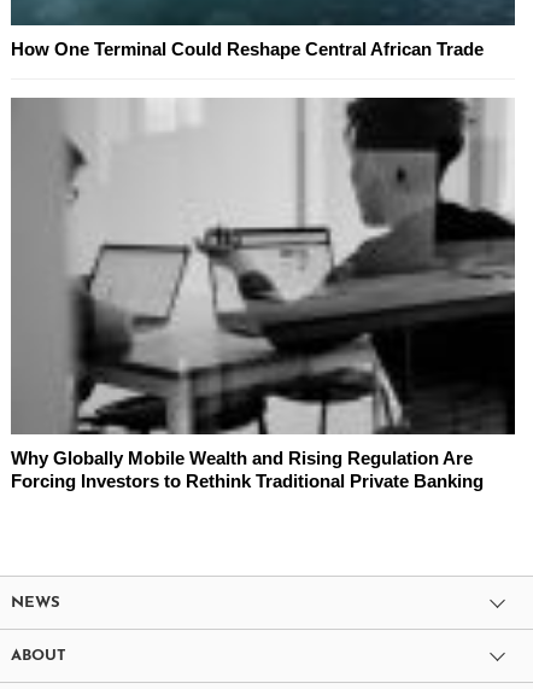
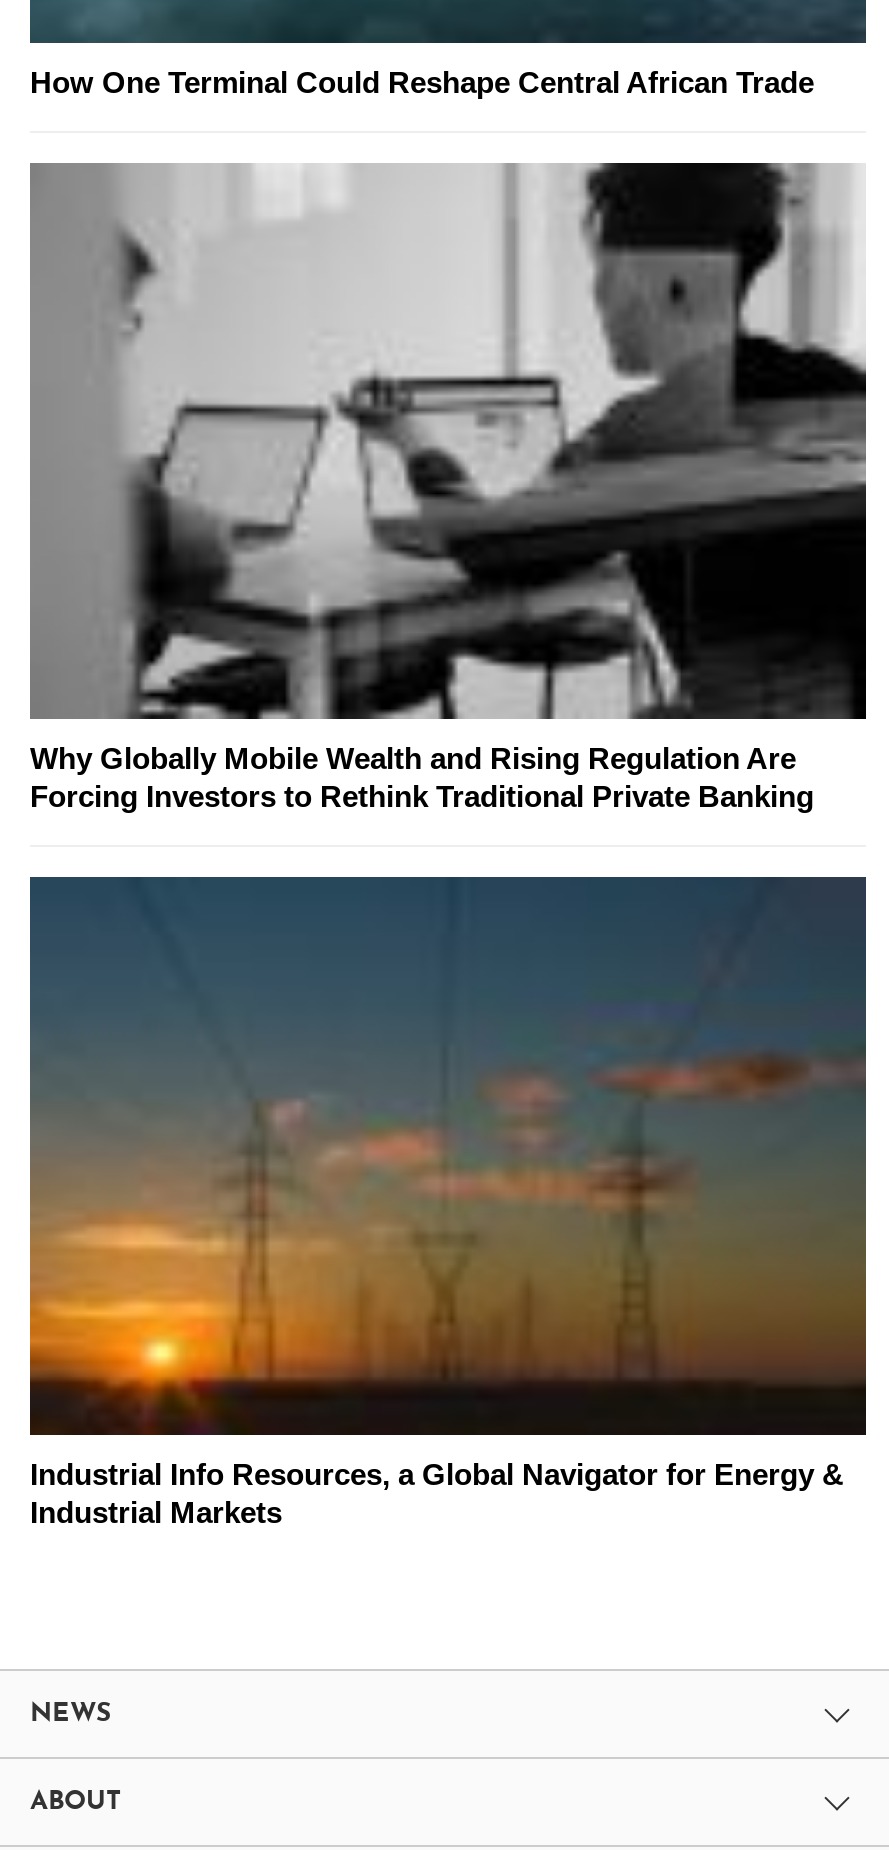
+ [image]
+ Industrial Info Resources, a Global Navigator for Energy &
+ Industrial Markets
